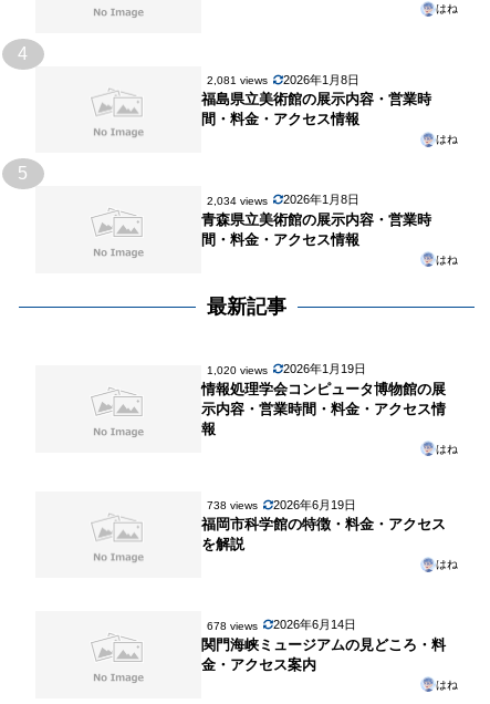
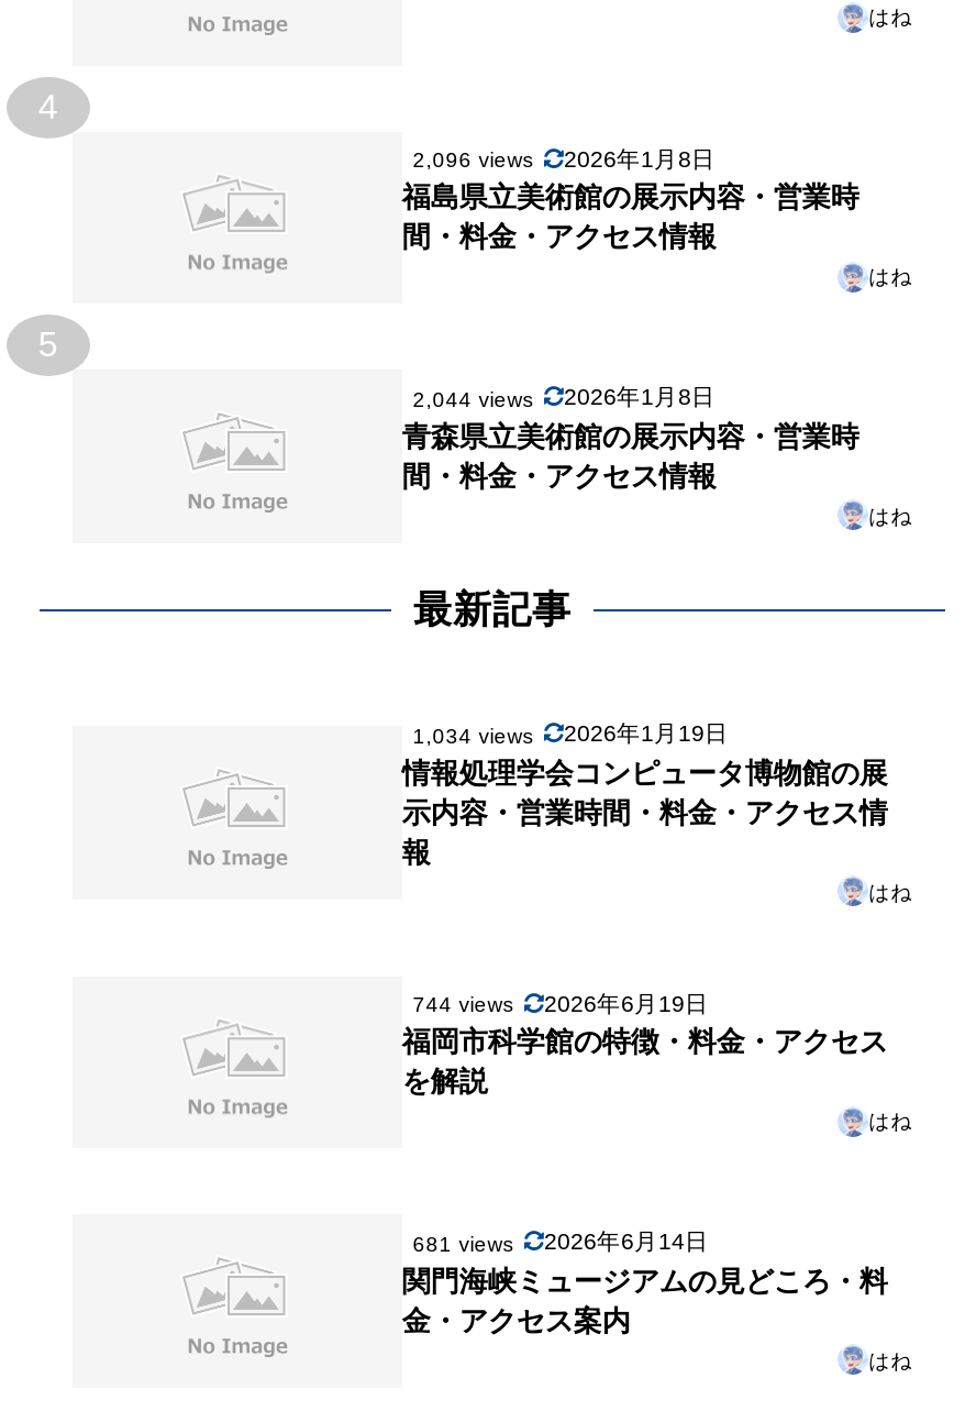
- 2,081 views 2026年1月8日
+ 2,096 views 2026年1月8日

- 2,034 views 2026年1月8日
+ 2,044 views 2026年1月8日

- 1,020 views 2026年1月19日
+ 1,034 views 2026年1月19日

- 738 views 2026年6月19日
+ 744 views 2026年6月19日

- 678 views 2026年6月14日
+ 681 views 2026年6月14日
